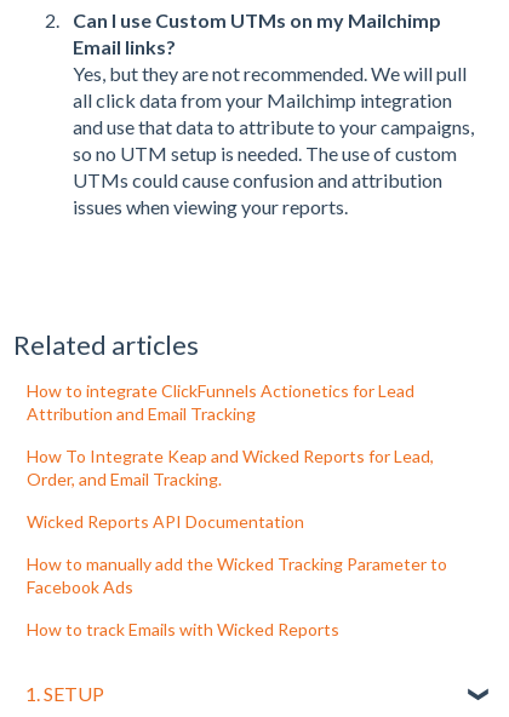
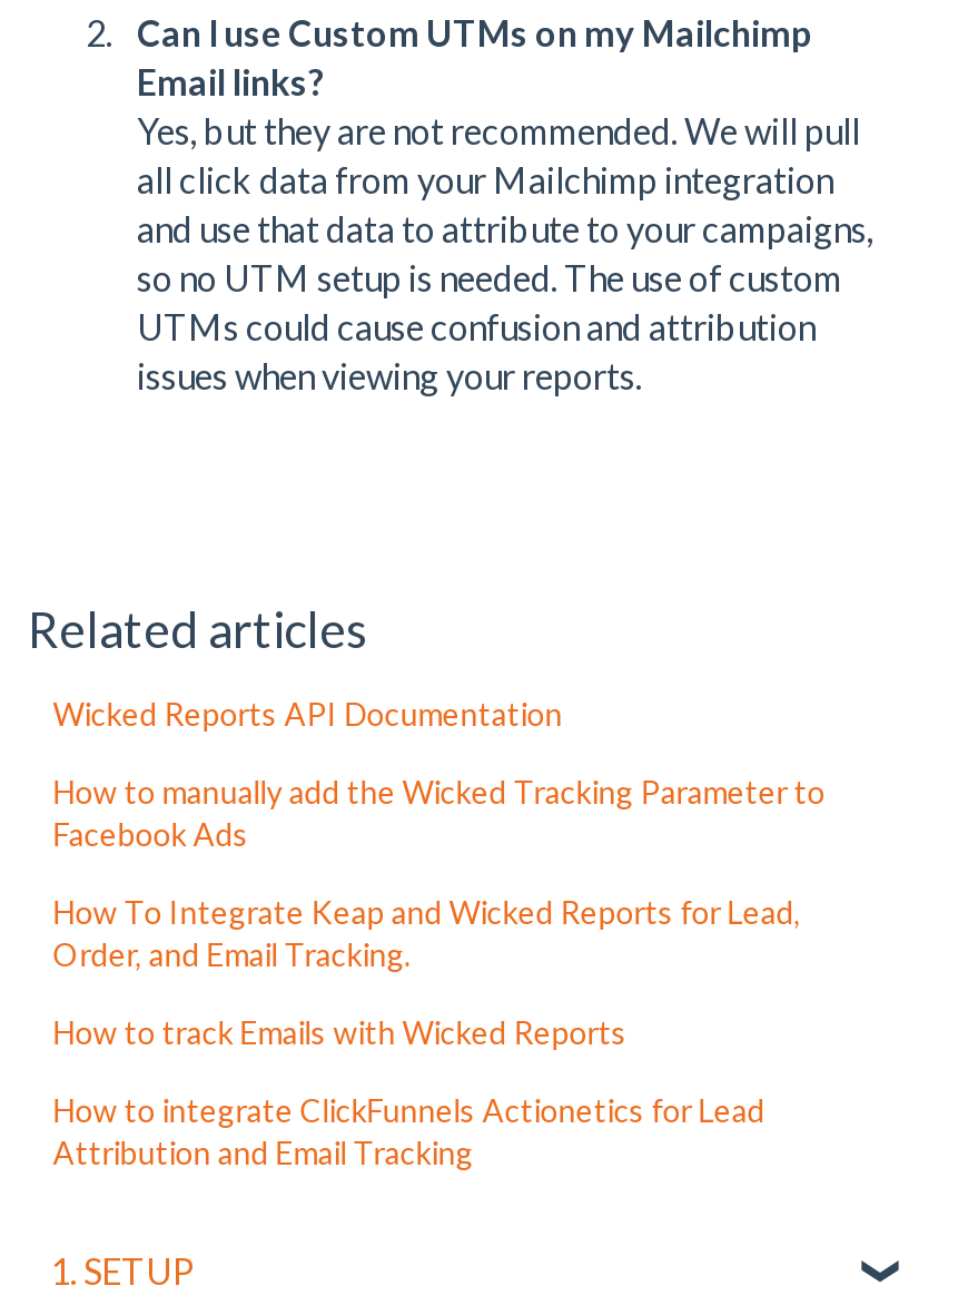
moved down: How to integrate ClickFunnels Actionetics for Lead | Attribution and Email Tracking

moved down: How To Integrate Keap and Wicked Reports for Lead, | Order, and Email Tracking.

moved up: Wicked Reports API Documentation | How to manually add the Wicked Tracking Parameter to | Facebook Ads

moved up: How to track Emails with Wicked Reports
